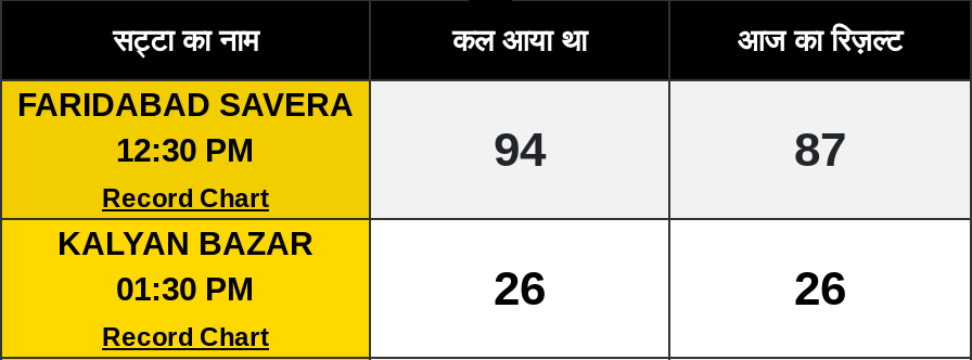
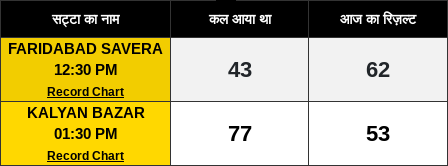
- 94
+ 43

- 87
+ 62

- 26
+ 77

- 26
+ 53
